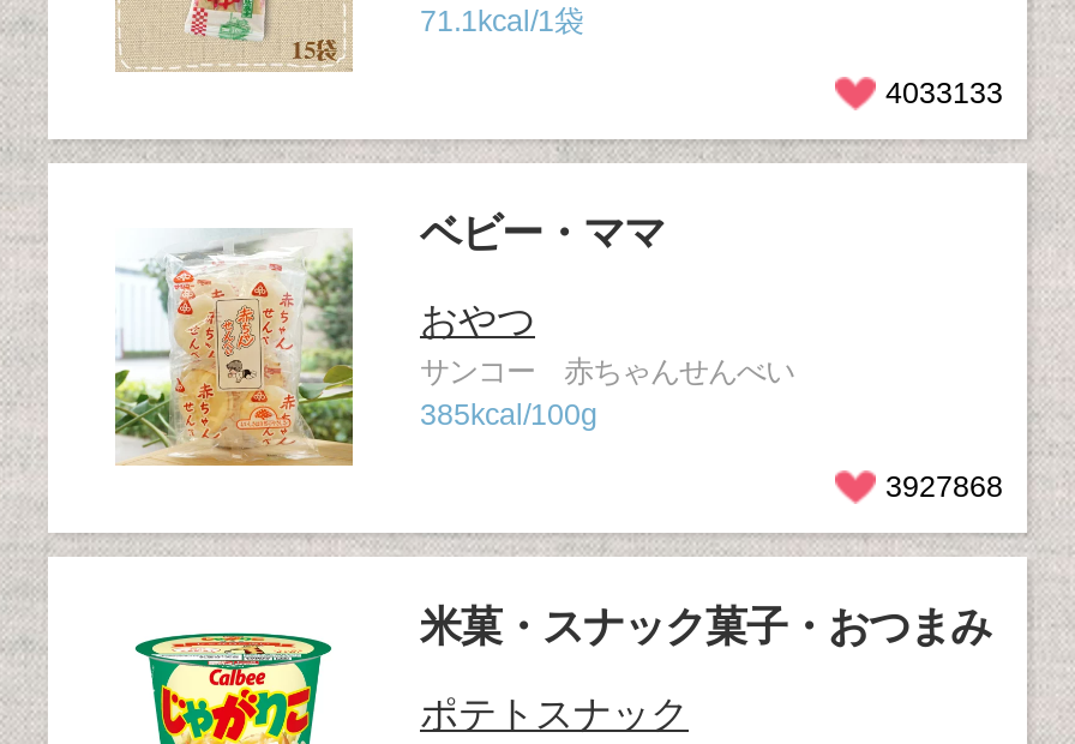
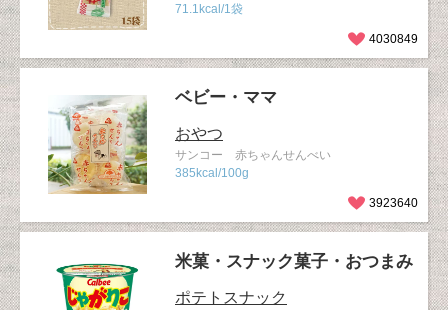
- 4033133
+ 4030849

- 3927868
+ 3923640
